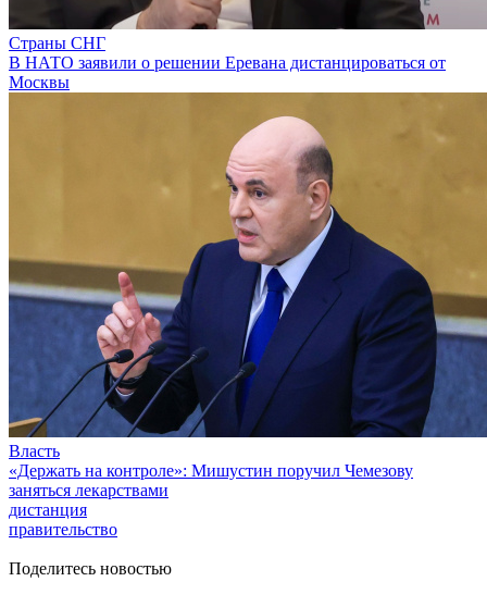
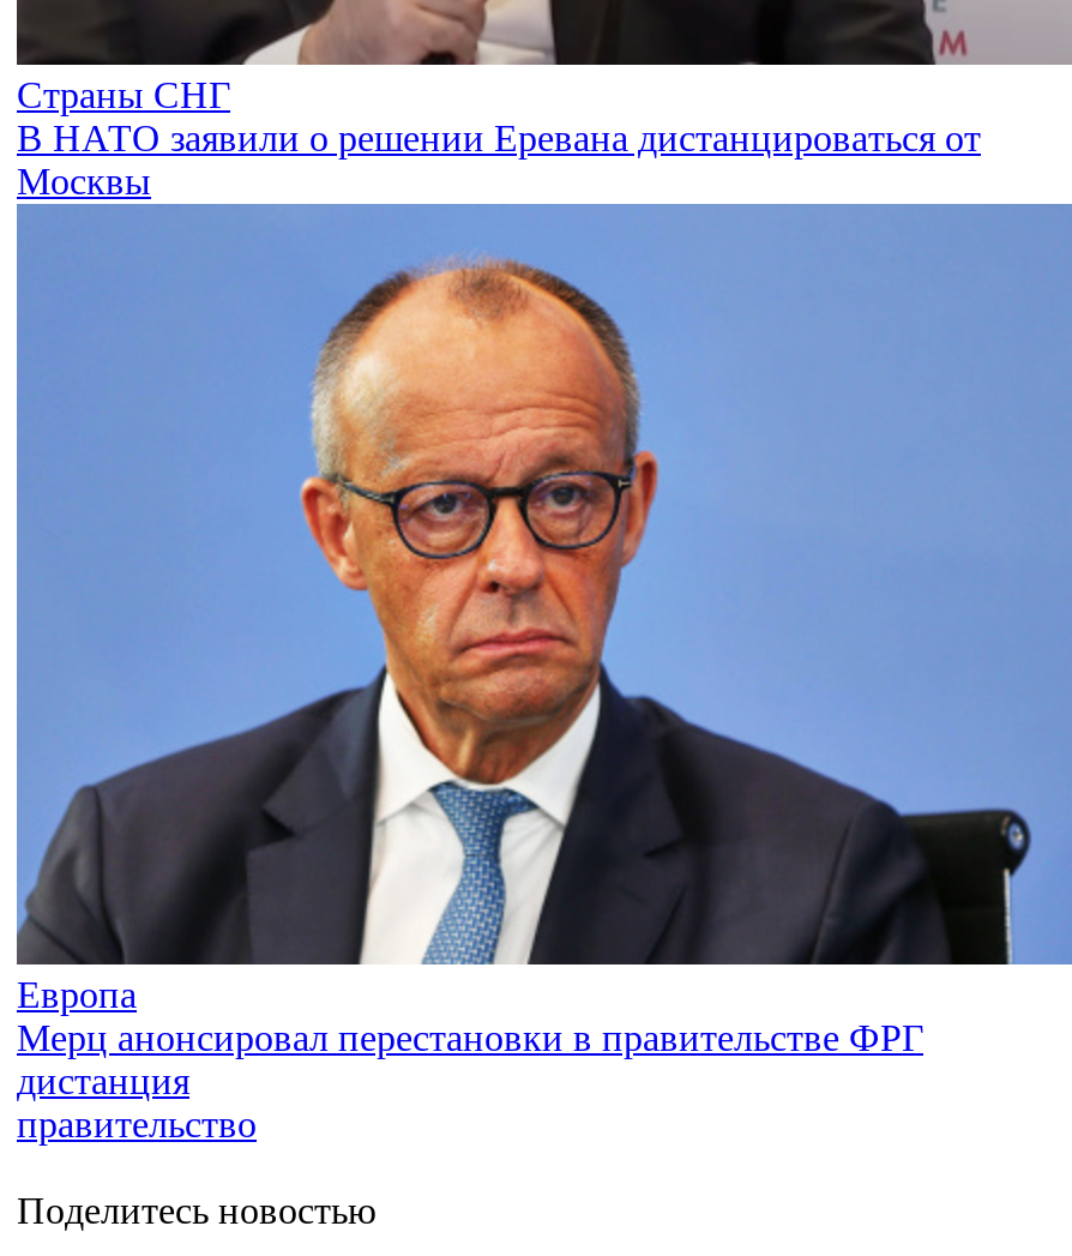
- [image]
- Власть
- «Держать на контроле»: Мишустин поручил Чемезову
- заняться лекарствами
+ [image]
+ Европа
+ Мерц анонсировал перестановки в правительстве ФРГ
